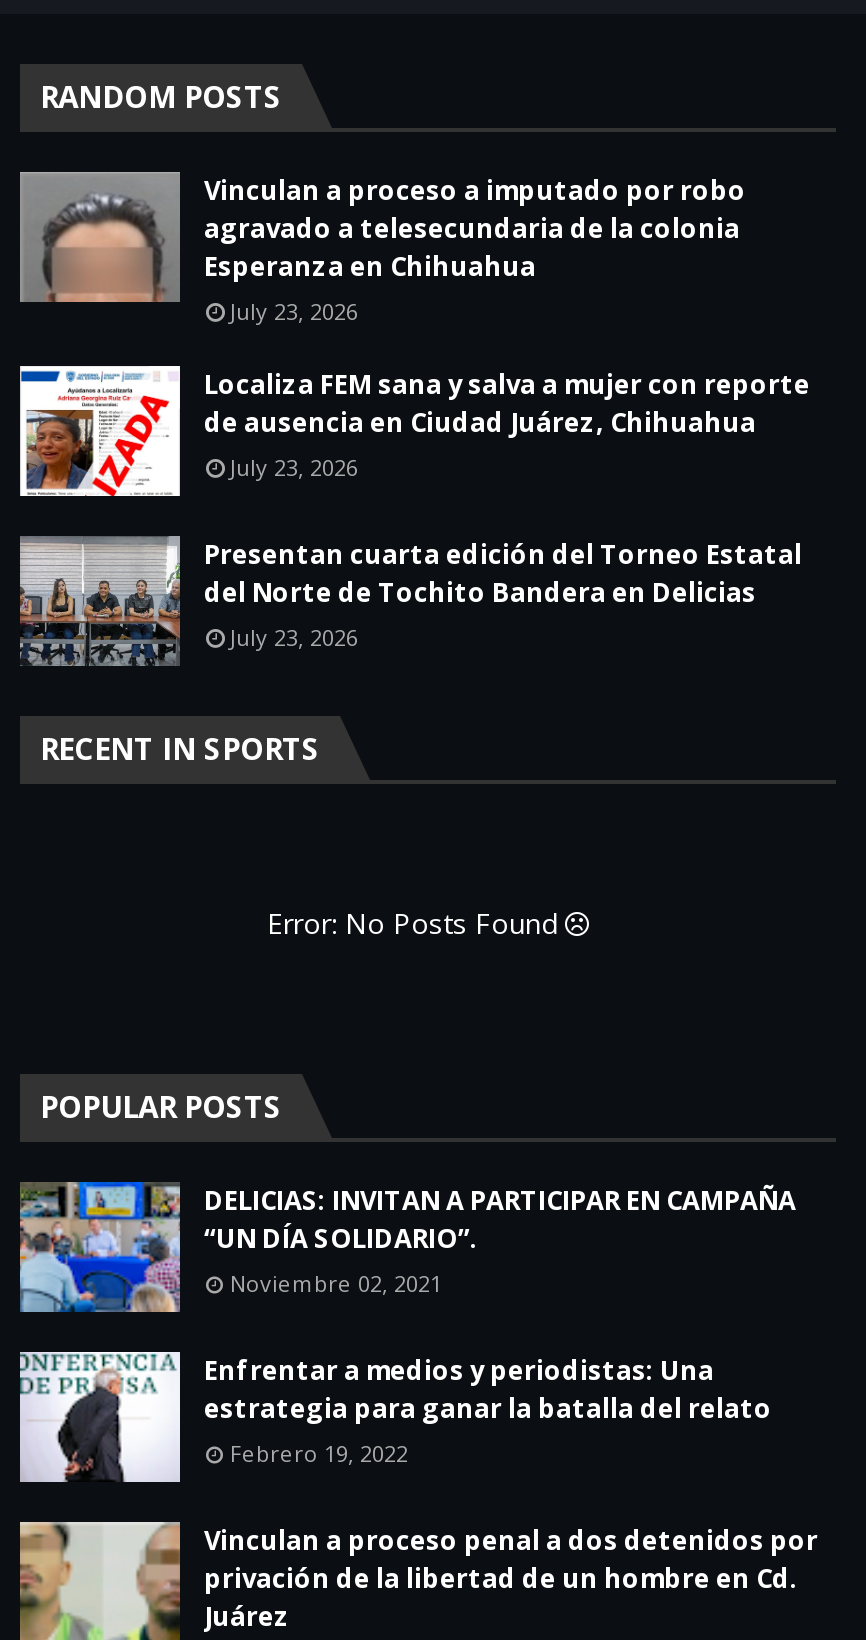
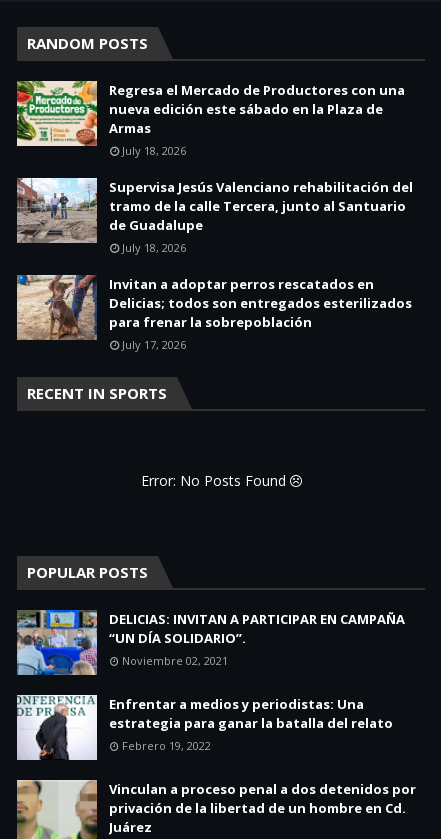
- [image]
- Vinculan a proceso a imputado por robo
- agravado a telesecundaria de la colonia
- Esperanza en Chihuahua
- July 23, 2026
+ [image]
+ Regresa el Mercado de Productores con una
+ nueva edición este sábado en la Plaza de
+ Armas
+ July 18, 2026

- [image]
- Localiza FEM sana y salva a mujer con reporte
- de ausencia en Ciudad Juárez, Chihuahua
- July 23, 2026
+ [image]
+ Supervisa Jesús Valenciano rehabilitación del
+ tramo de la calle Tercera, junto al Santuario
+ de Guadalupe
+ July 18, 2026

- [image]
- Presentan cuarta edición del Torneo Estatal
- del Norte de Tochito Bandera en Delicias
- July 23, 2026
+ [image]
+ Invitan a adoptar perros rescatados en
+ Delicias; todos son entregados esterilizados
+ para frenar la sobrepoblación
+ July 17, 2026
